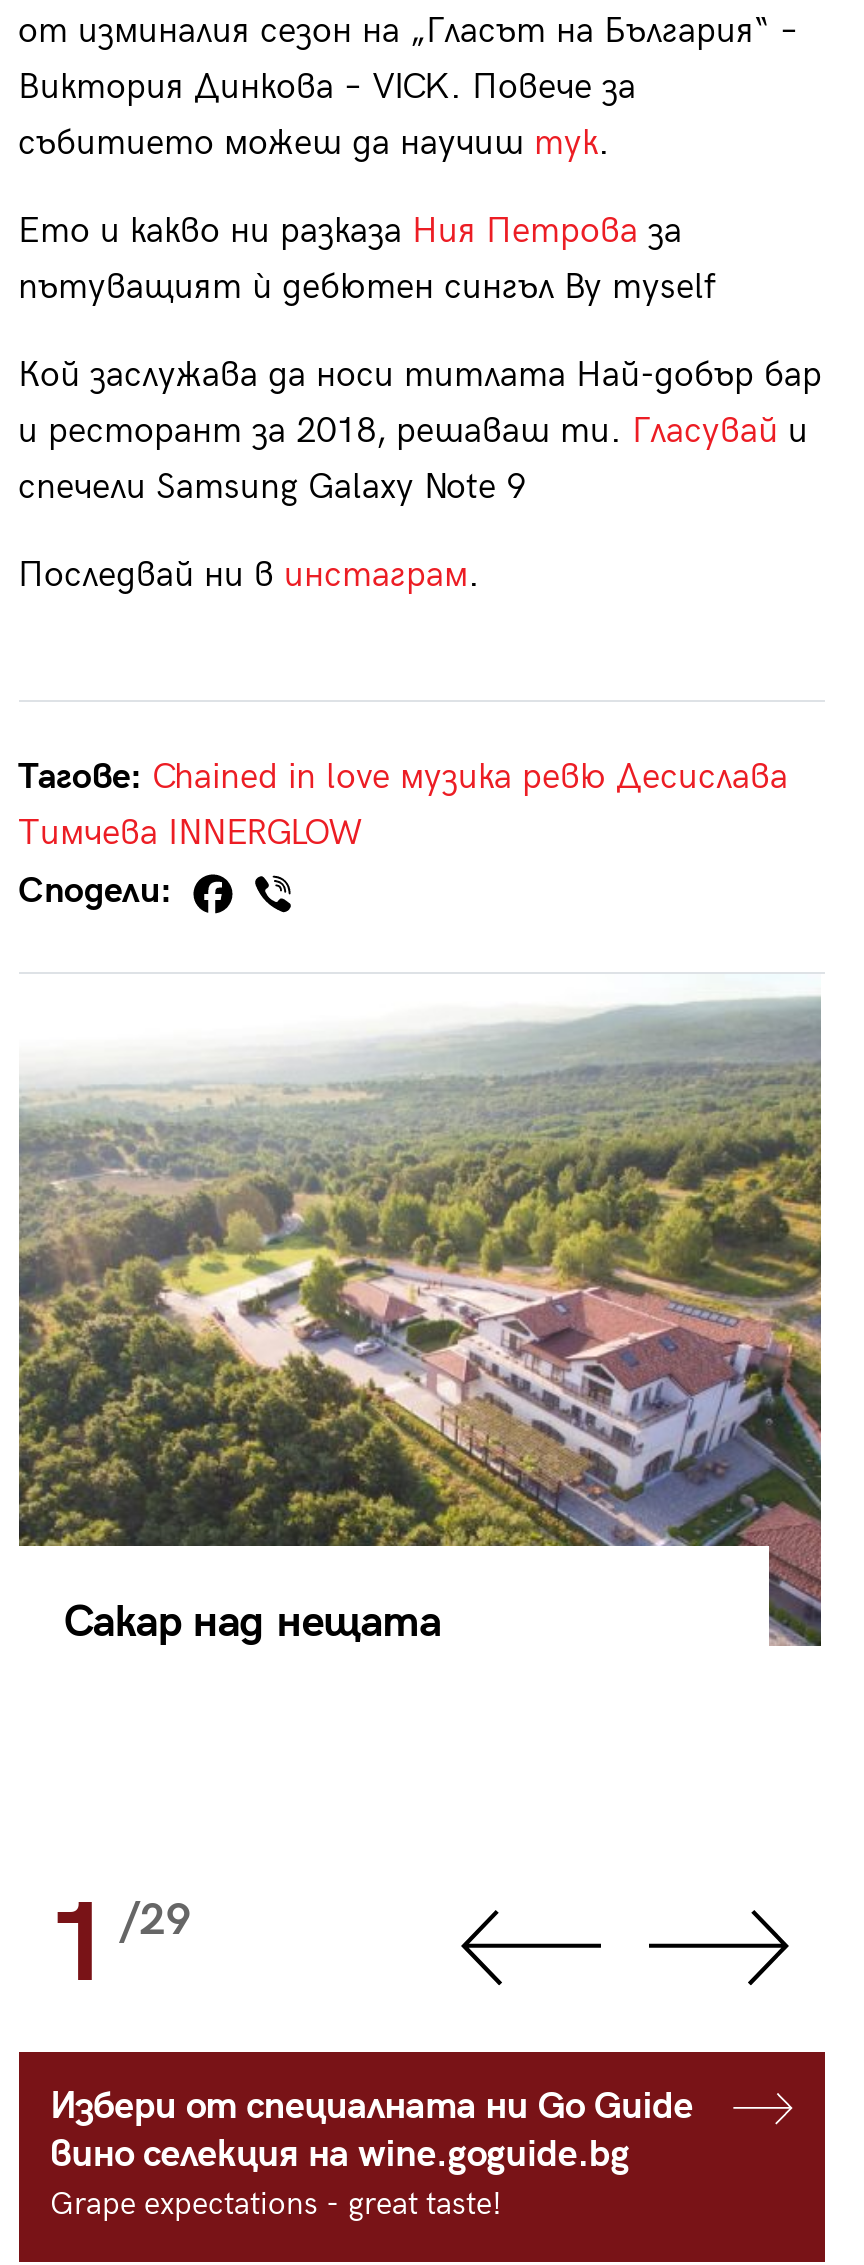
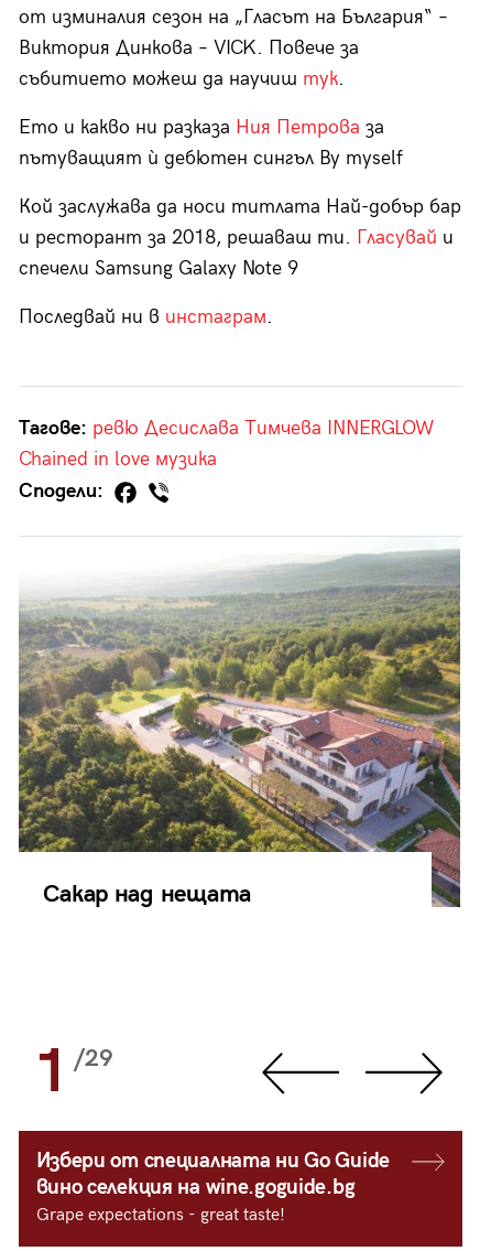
- Тагове: Chained in love музика ревю Десислава
- Тимчева INNERGLOW
+ Тагове: ревю Десислава Тимчева INNERGLOW
+ Chained in love музика
